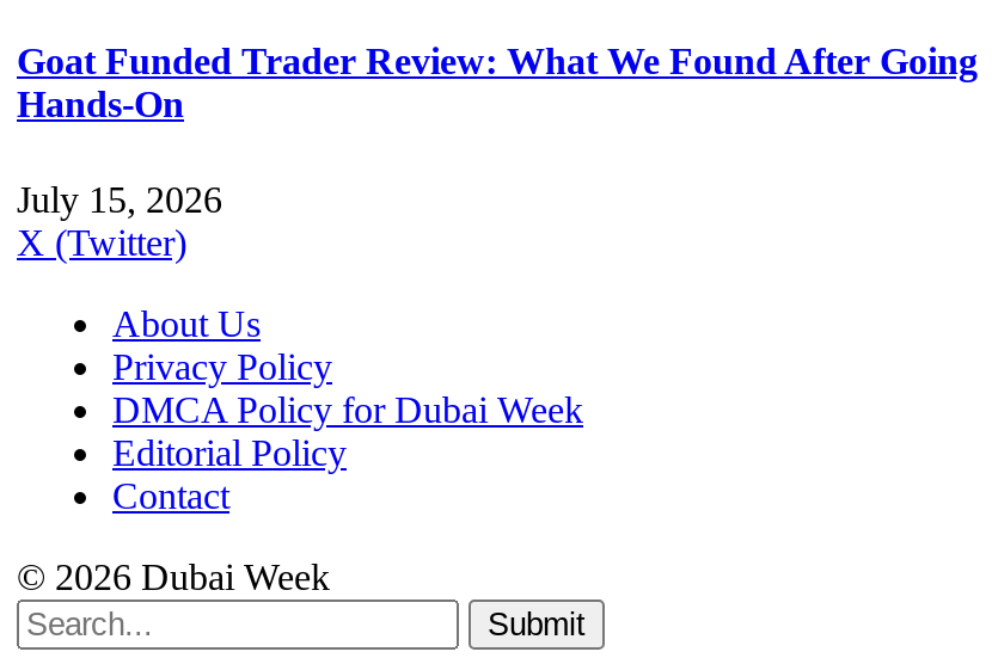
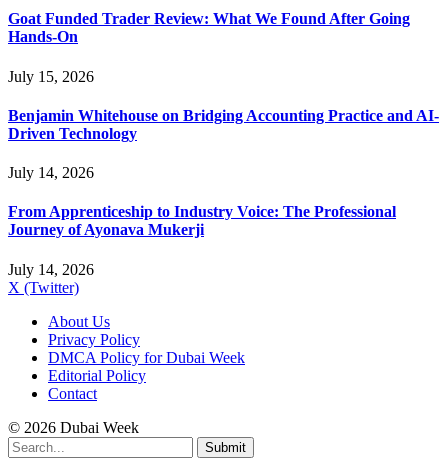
+ Benjamin Whitehouse on Bridging Accounting Practice and AI-
+ Driven Technology
+ July 14, 2026
+ From Apprenticeship to Industry Voice: The Professional
+ Journey of Ayonava Mukerji
+ July 14, 2026
